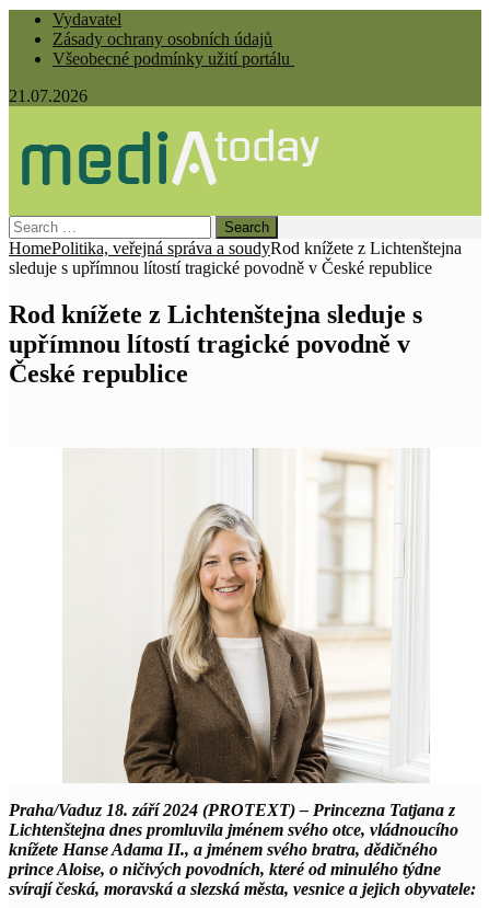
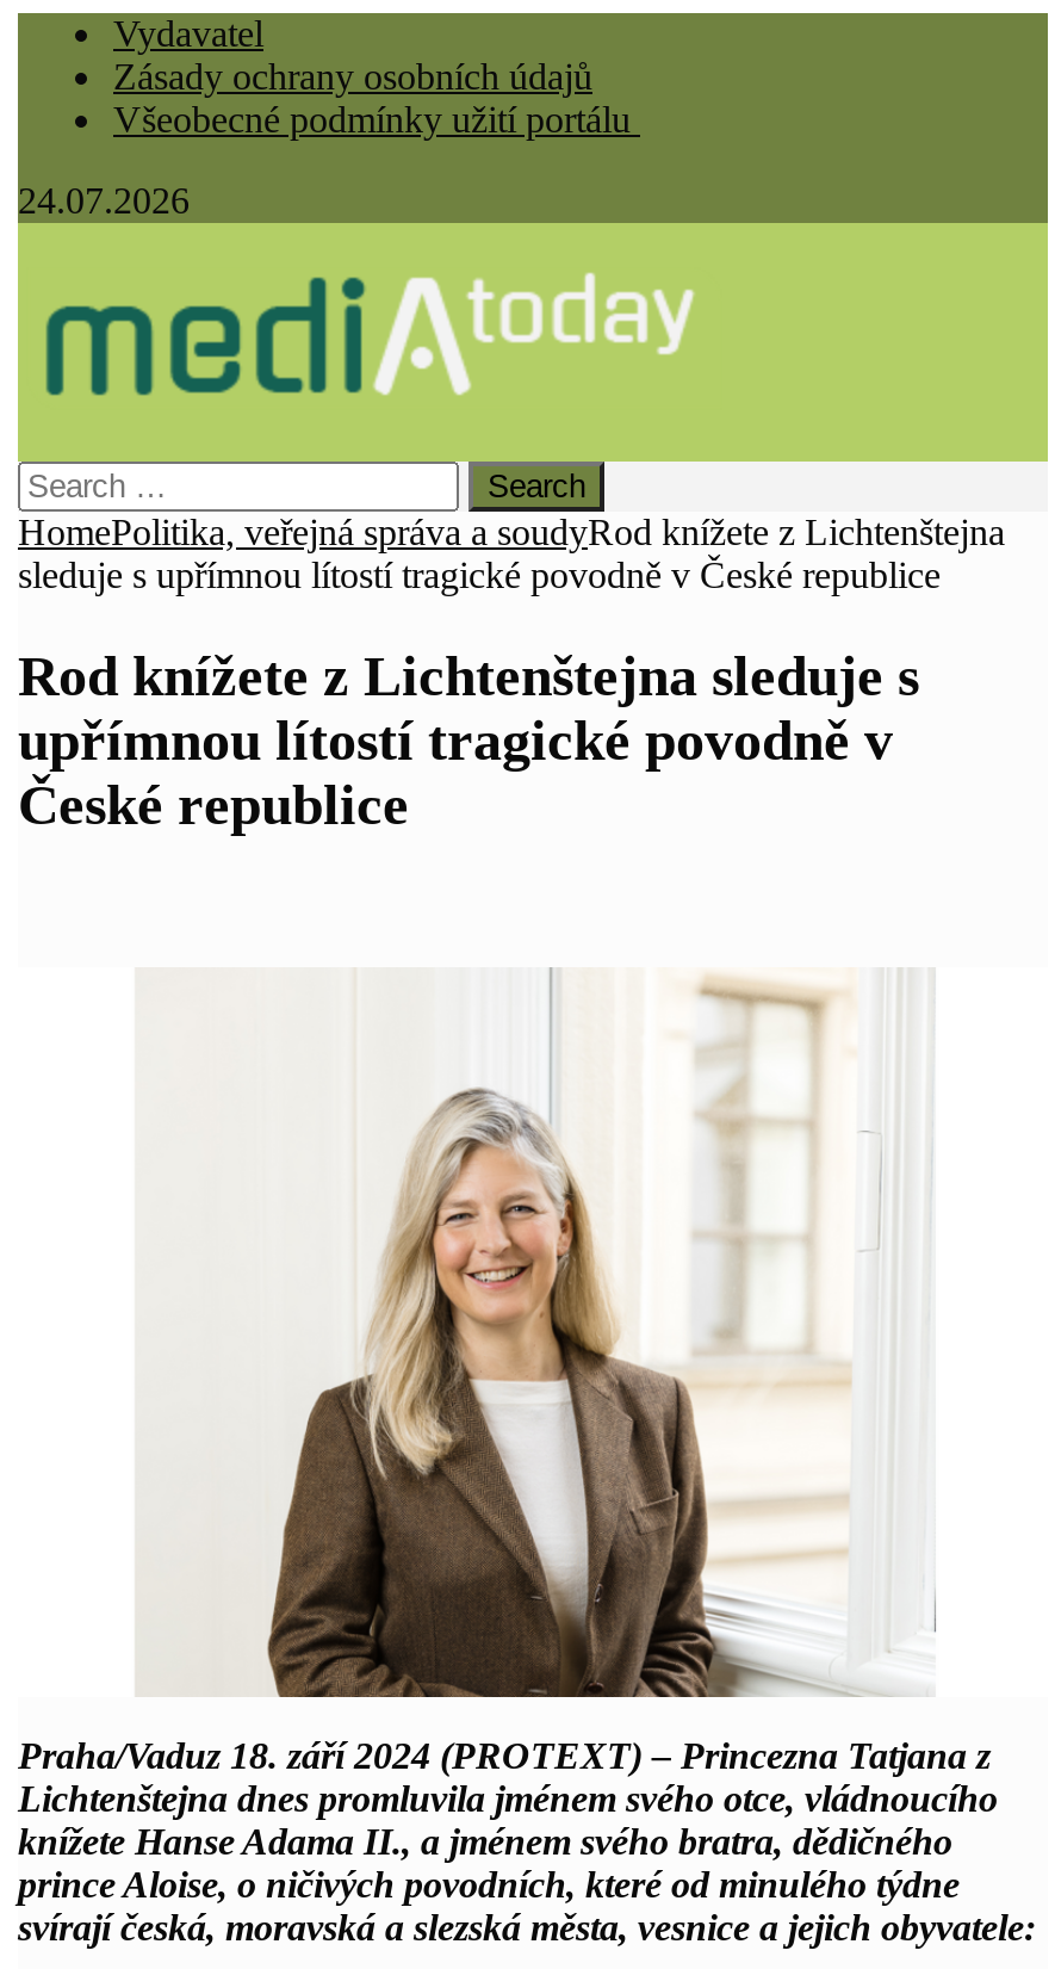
- 21.07.2026
+ 24.07.2026
